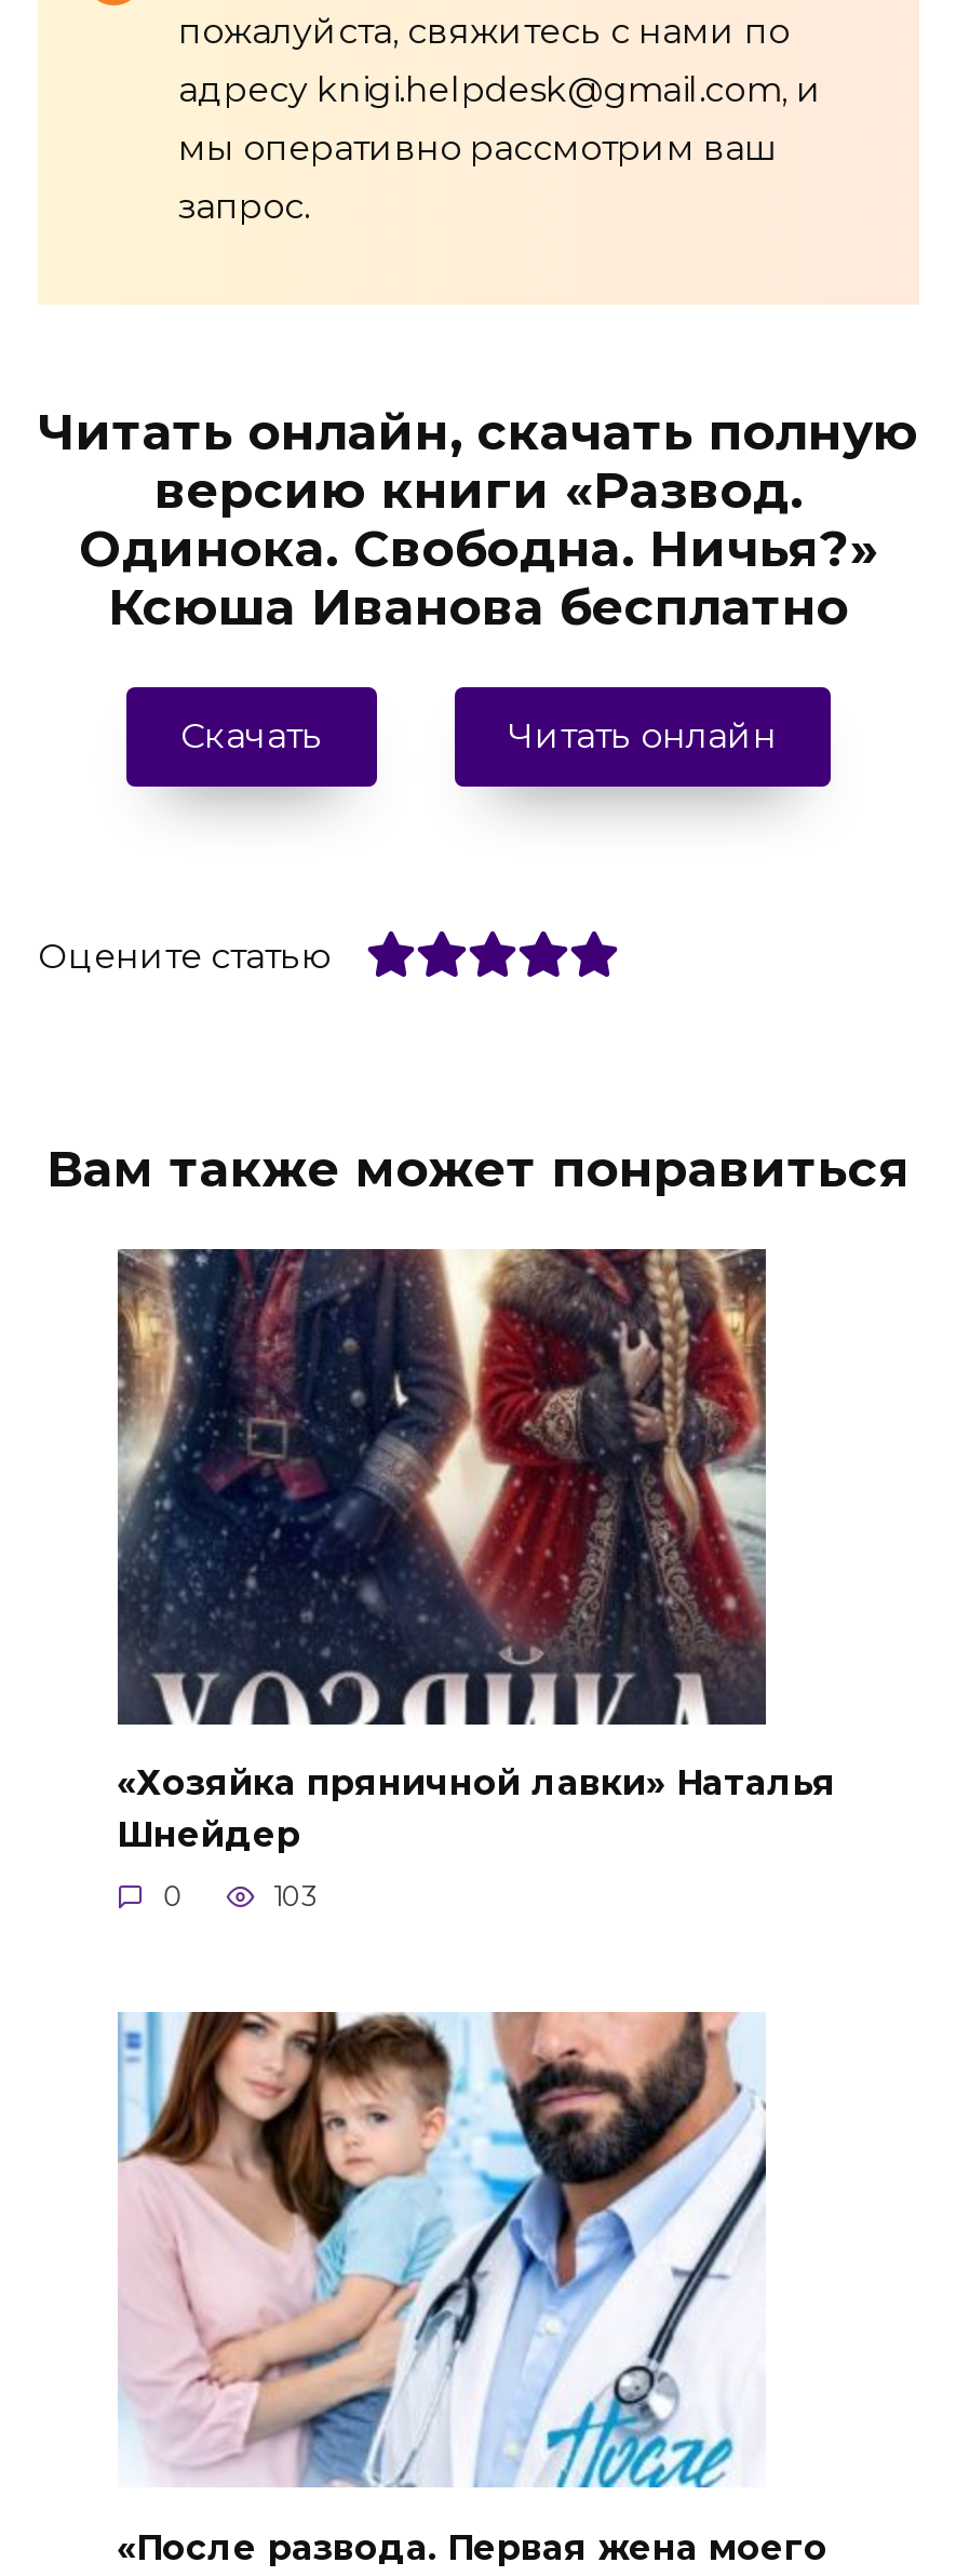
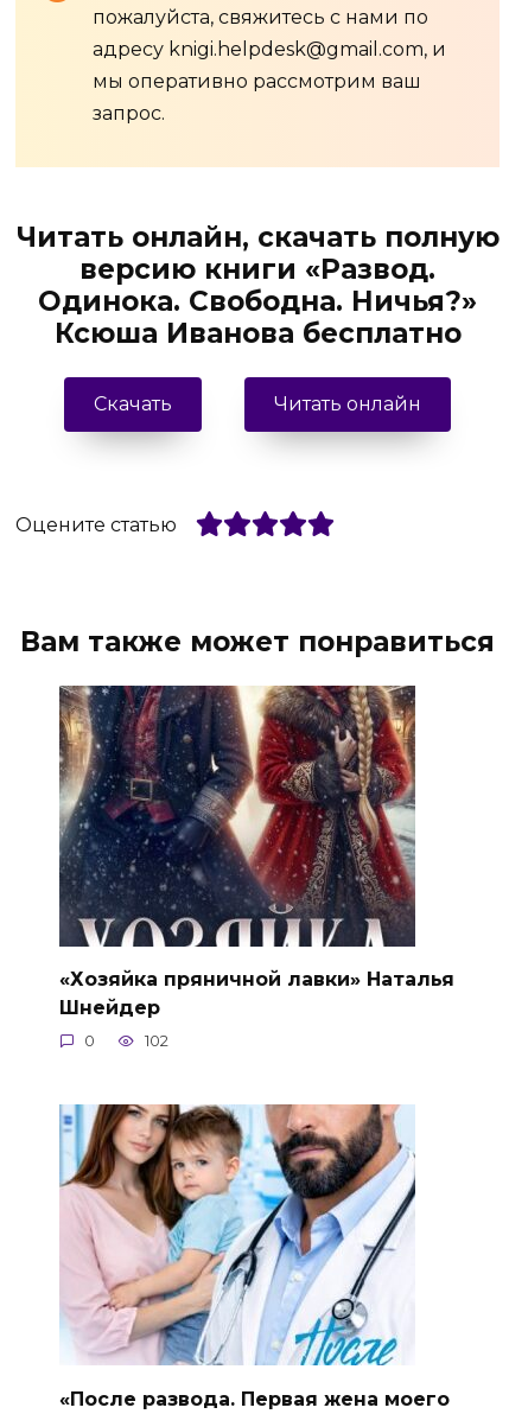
- 103
+ 102
